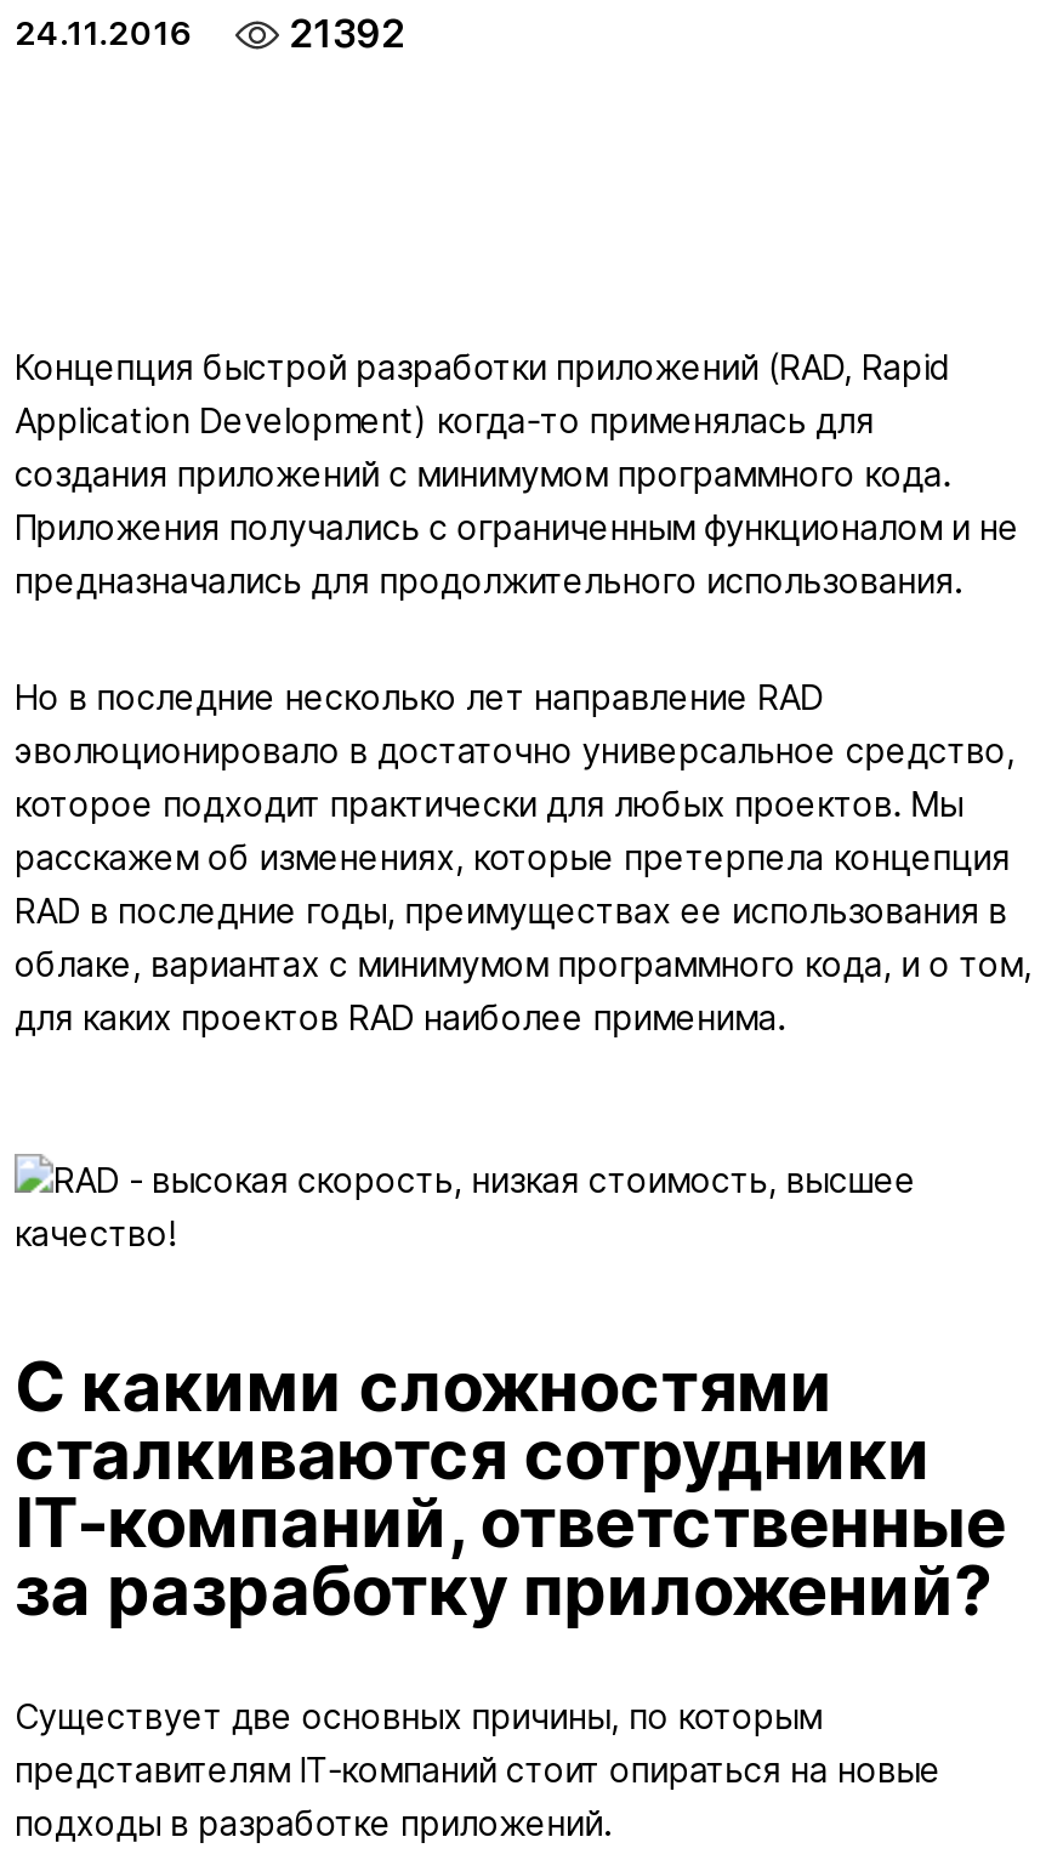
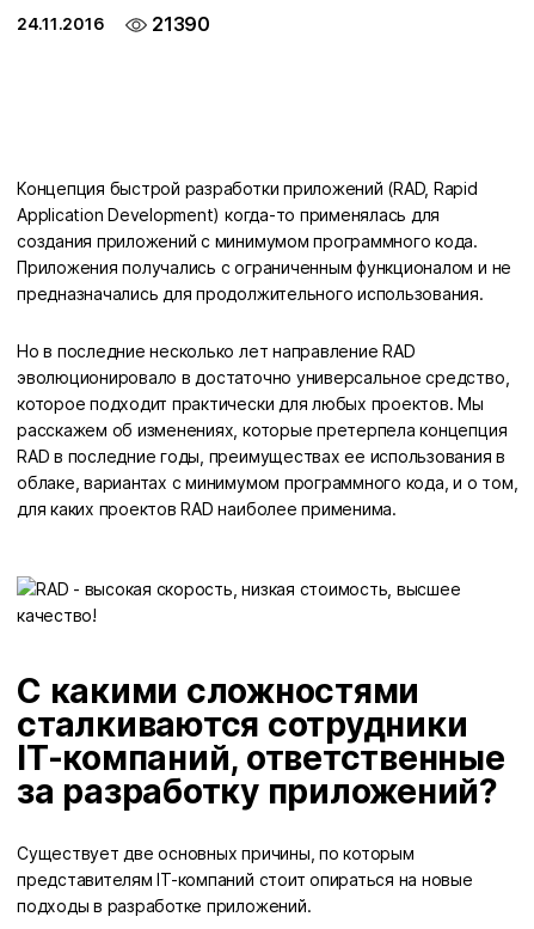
- 21392
+ 21390
